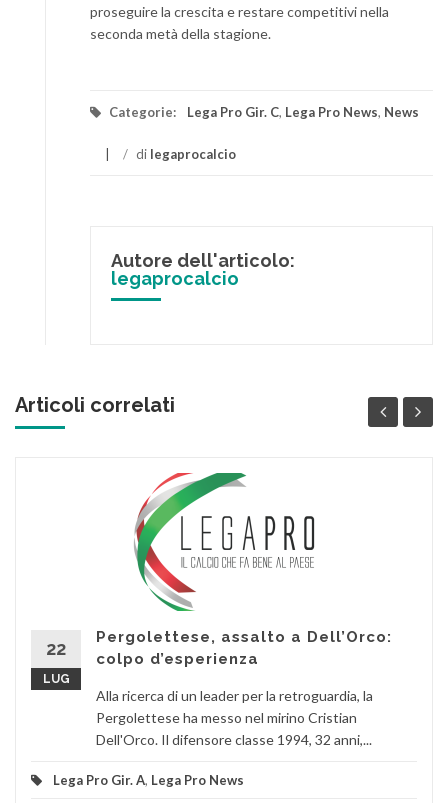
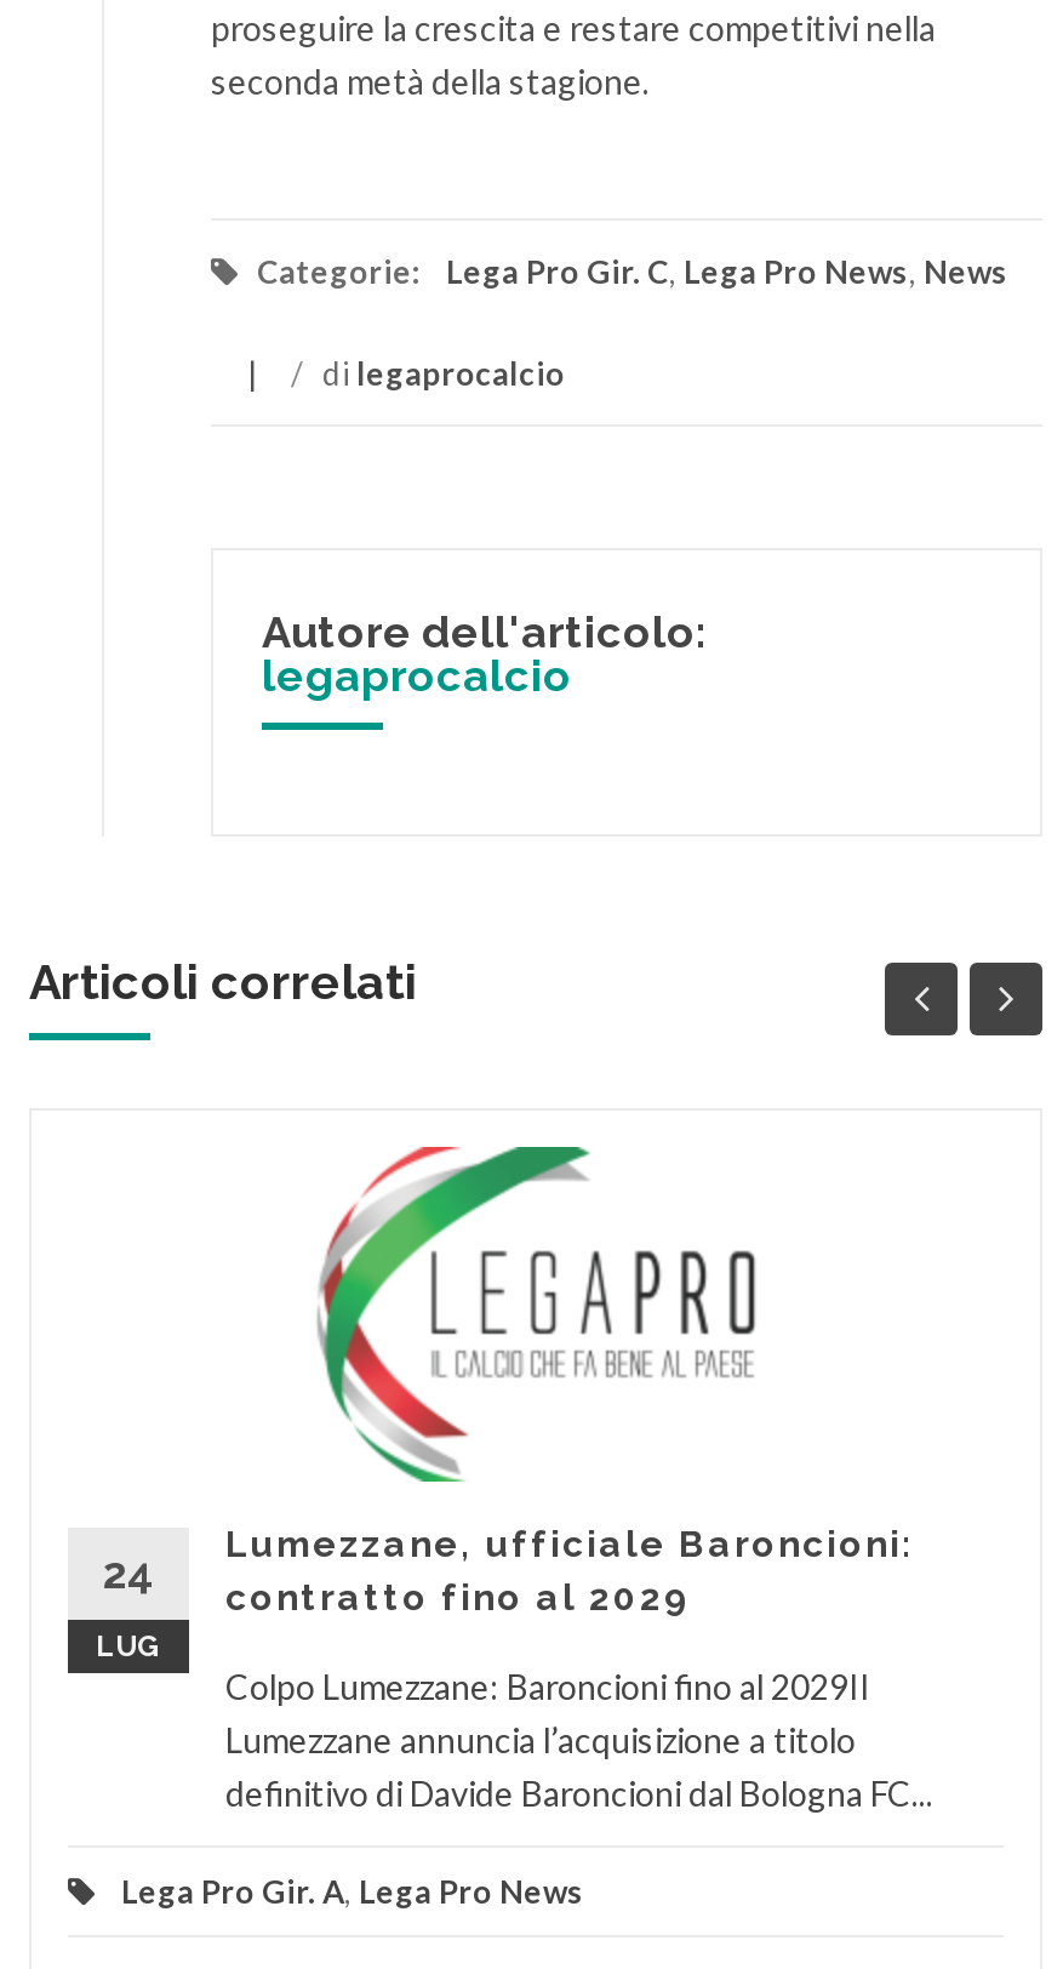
- Pergolettese, assalto a Dell’Orco:
- colpo d’esperienza
+ Lumezzane, ufficiale Baroncioni:
+ contratto fino al 2029

- 22
+ 24

- Alla ricerca di un leader per la retroguardia, la
- Pergolettese ha messo nel mirino Cristian
- Dell'Orco. Il difensore classe 1994, 32 anni,...
+ Colpo Lumezzane: Baroncioni fino al 2029Il
+ Lumezzane annuncia l’acquisizione a titolo
+ definitivo di Davide Baroncioni dal Bologna FC...
